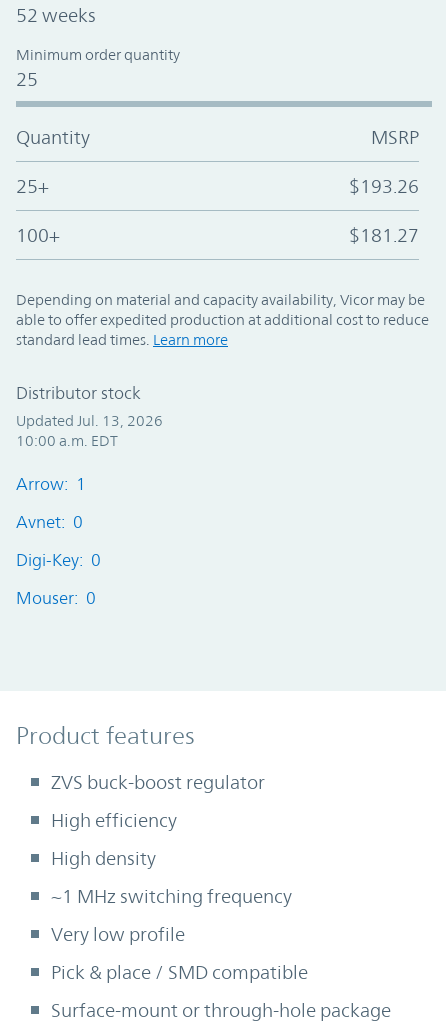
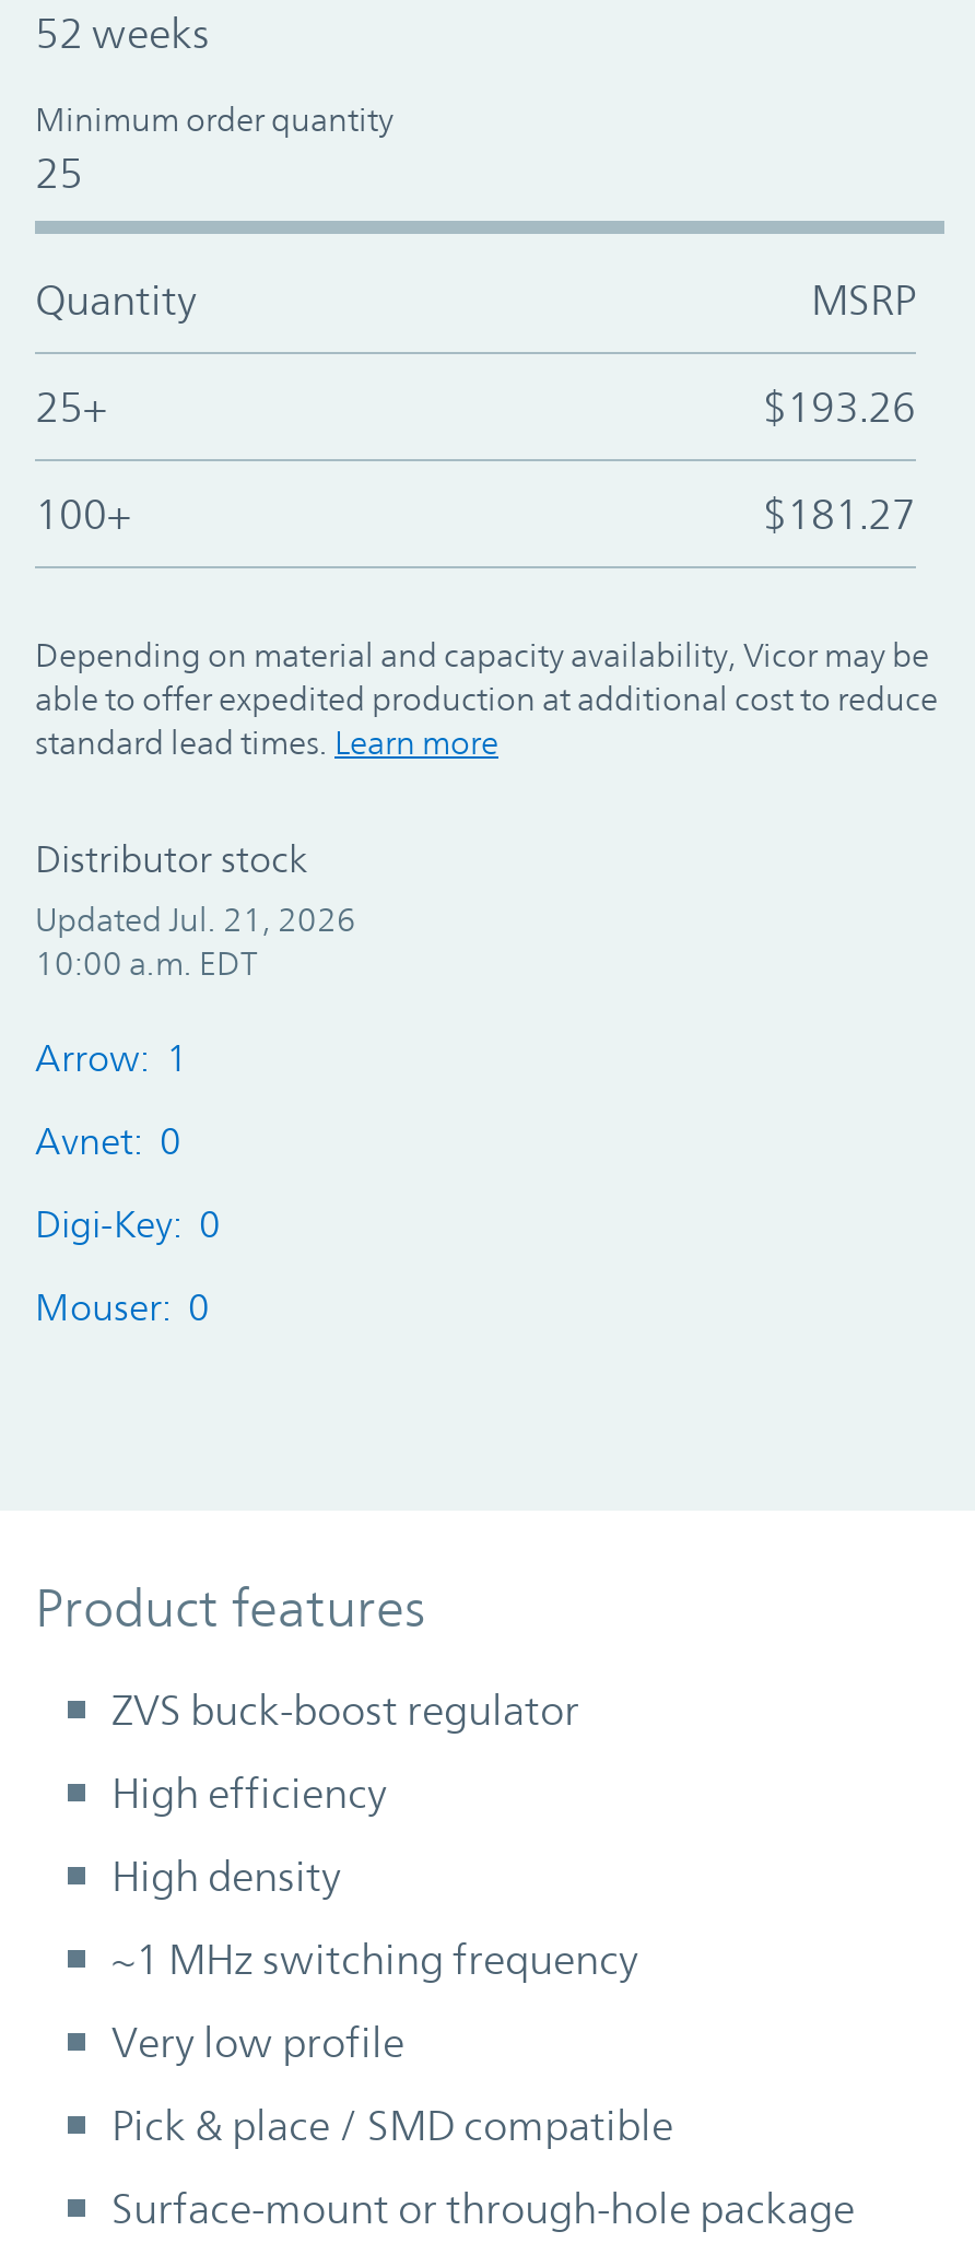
- Updated Jul. 13, 2026
+ Updated Jul. 21, 2026
